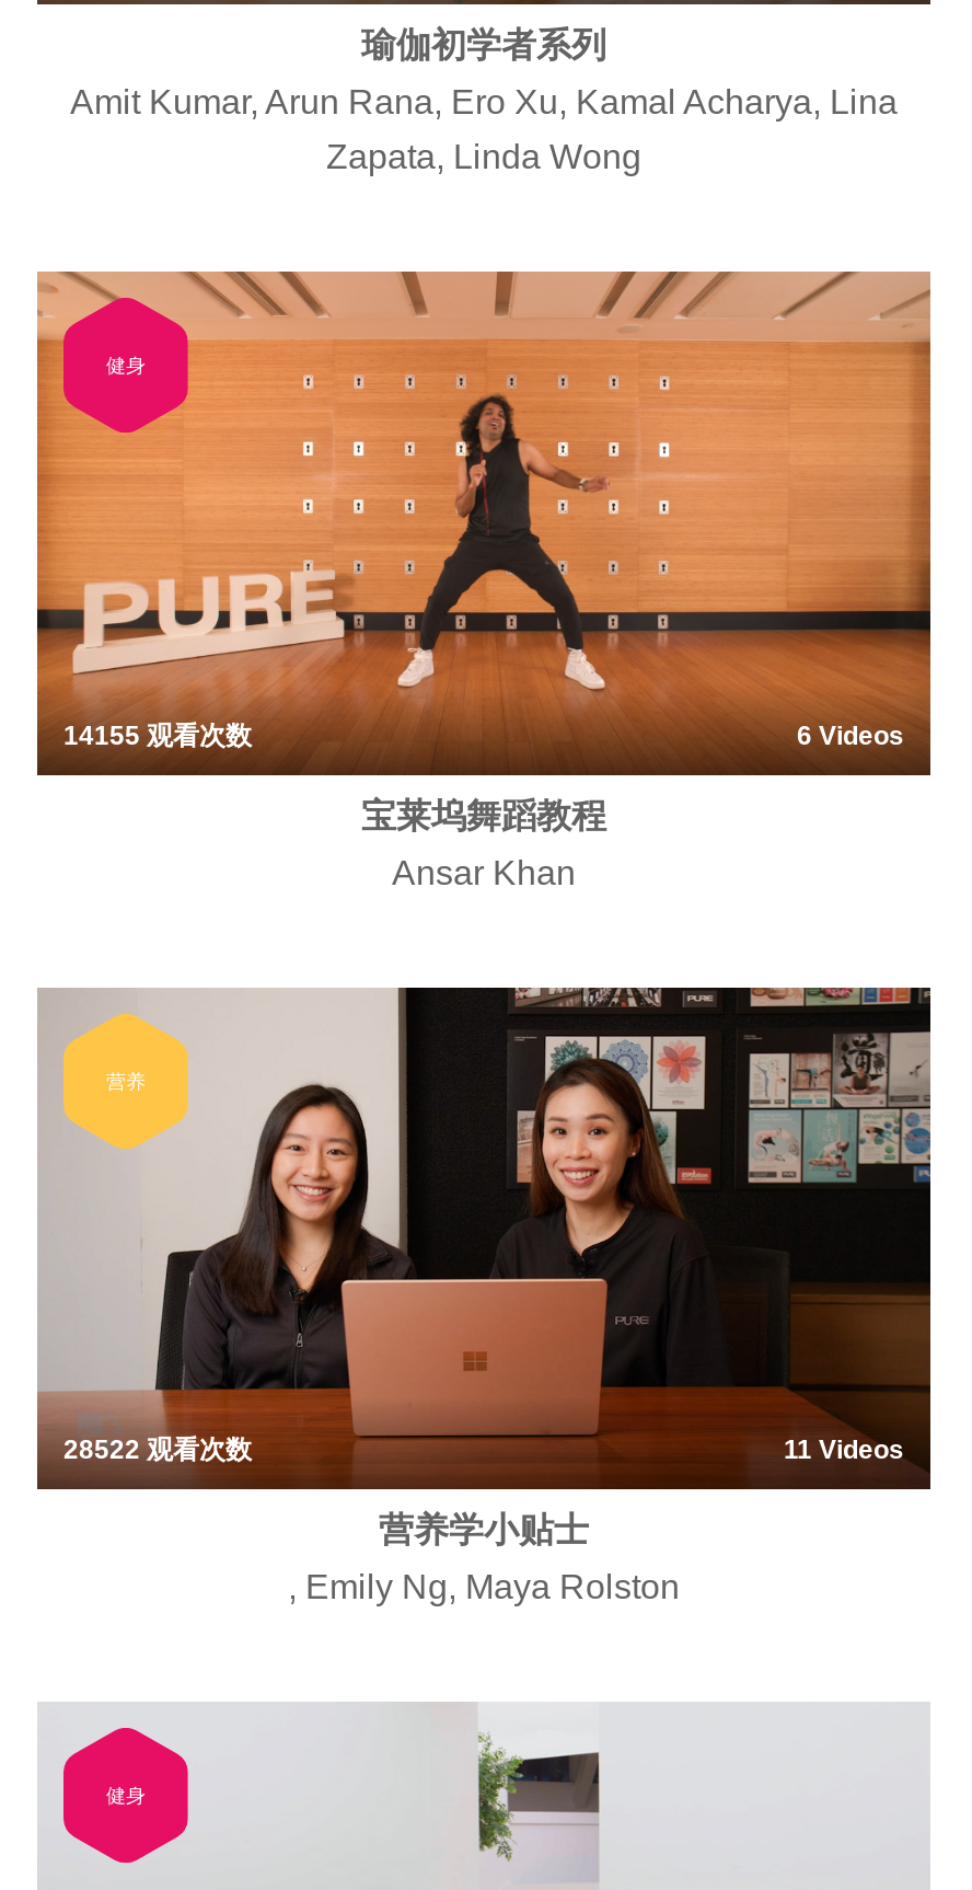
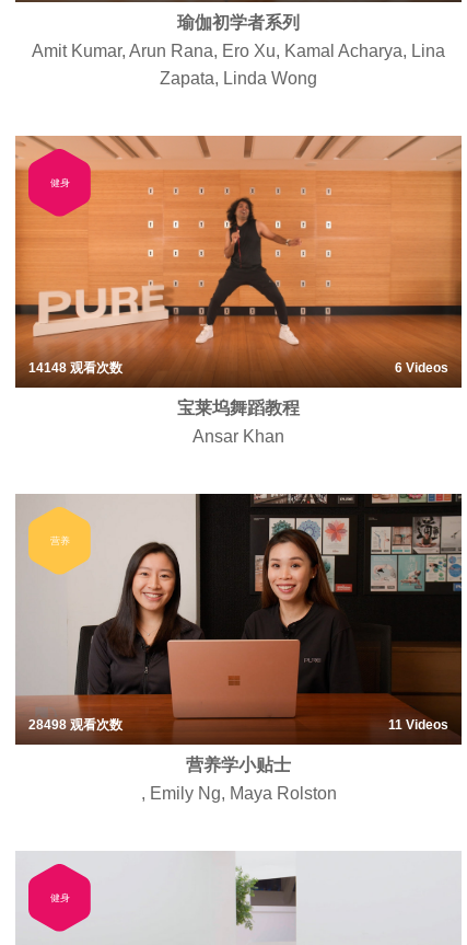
- 14155观看次数
+ 14148观看次数

- 28522观看次数
+ 28498观看次数
